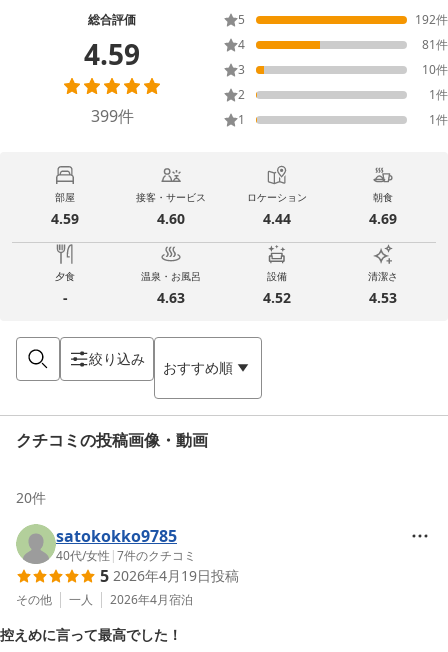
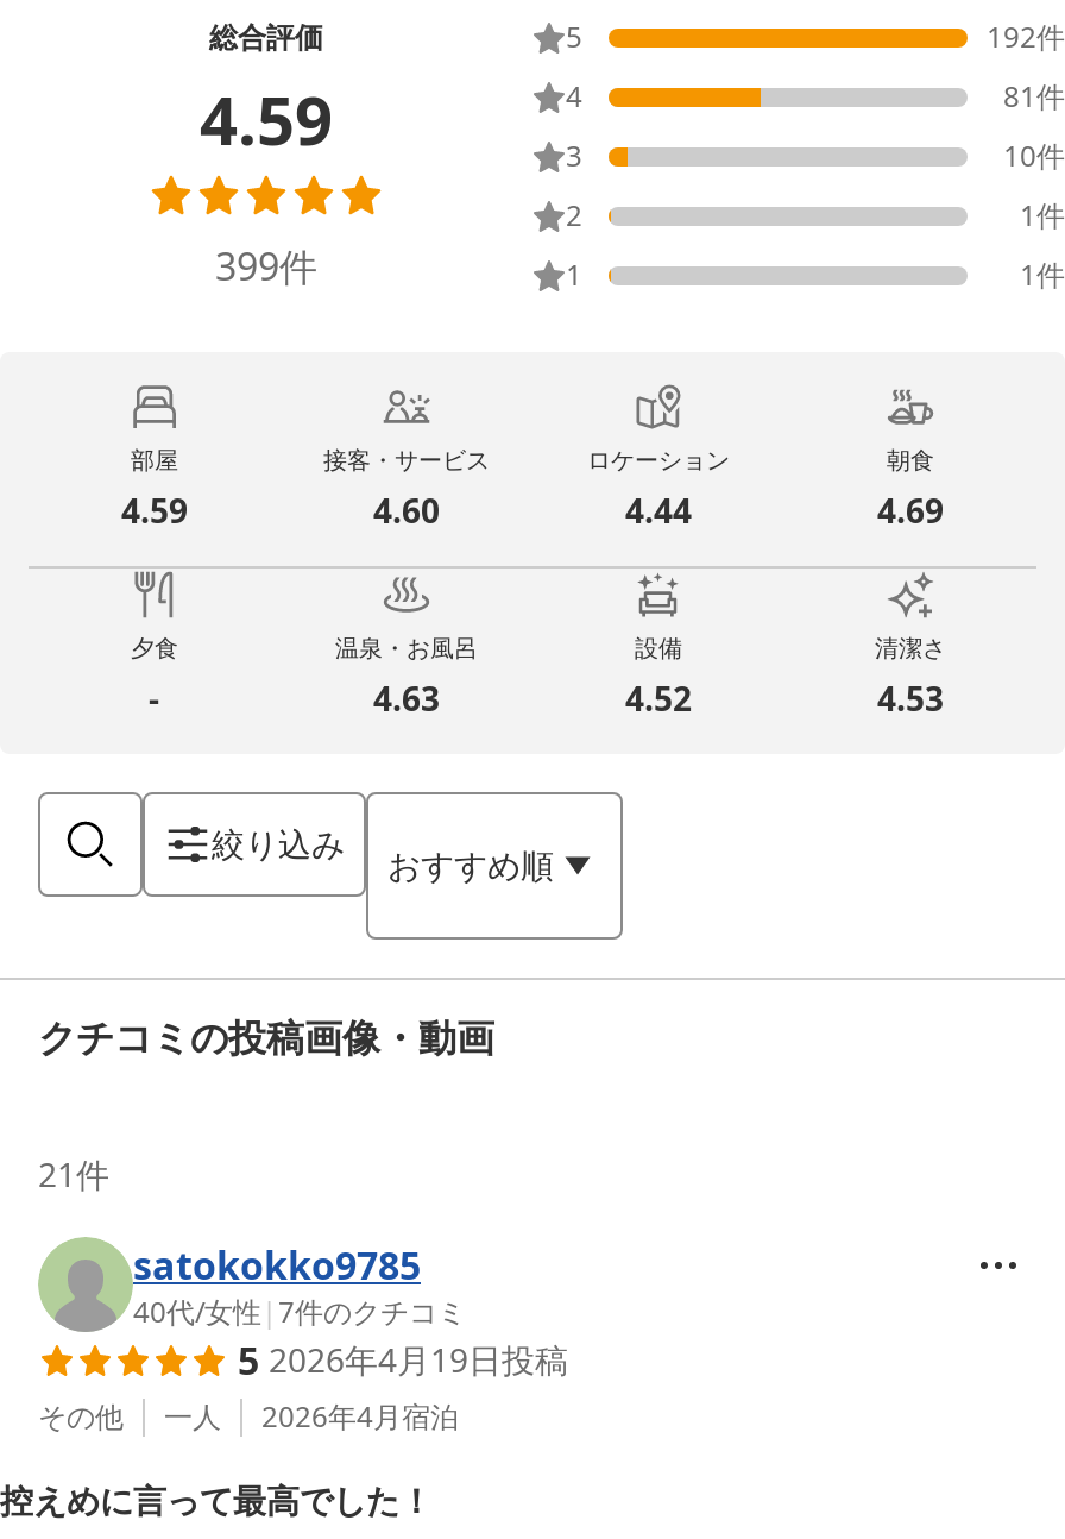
- 20件
+ 21件
